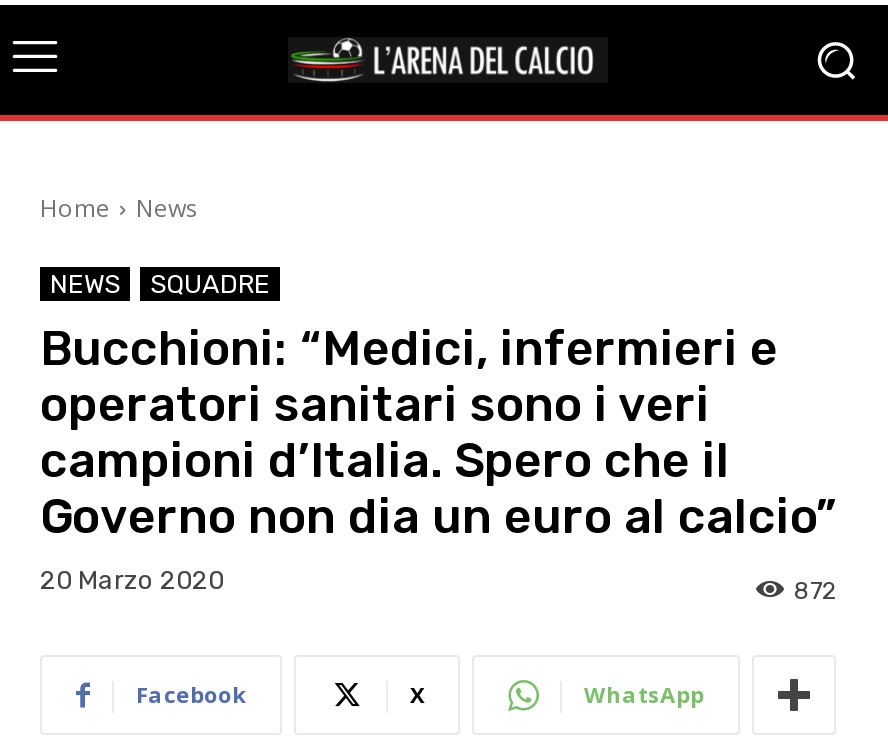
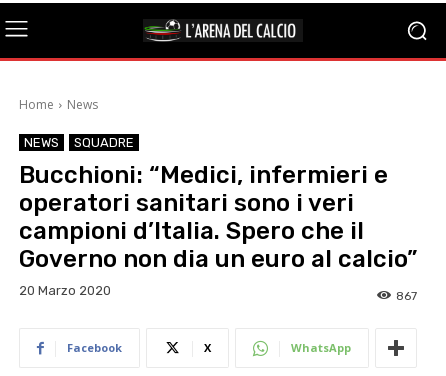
- 872
+ 867
